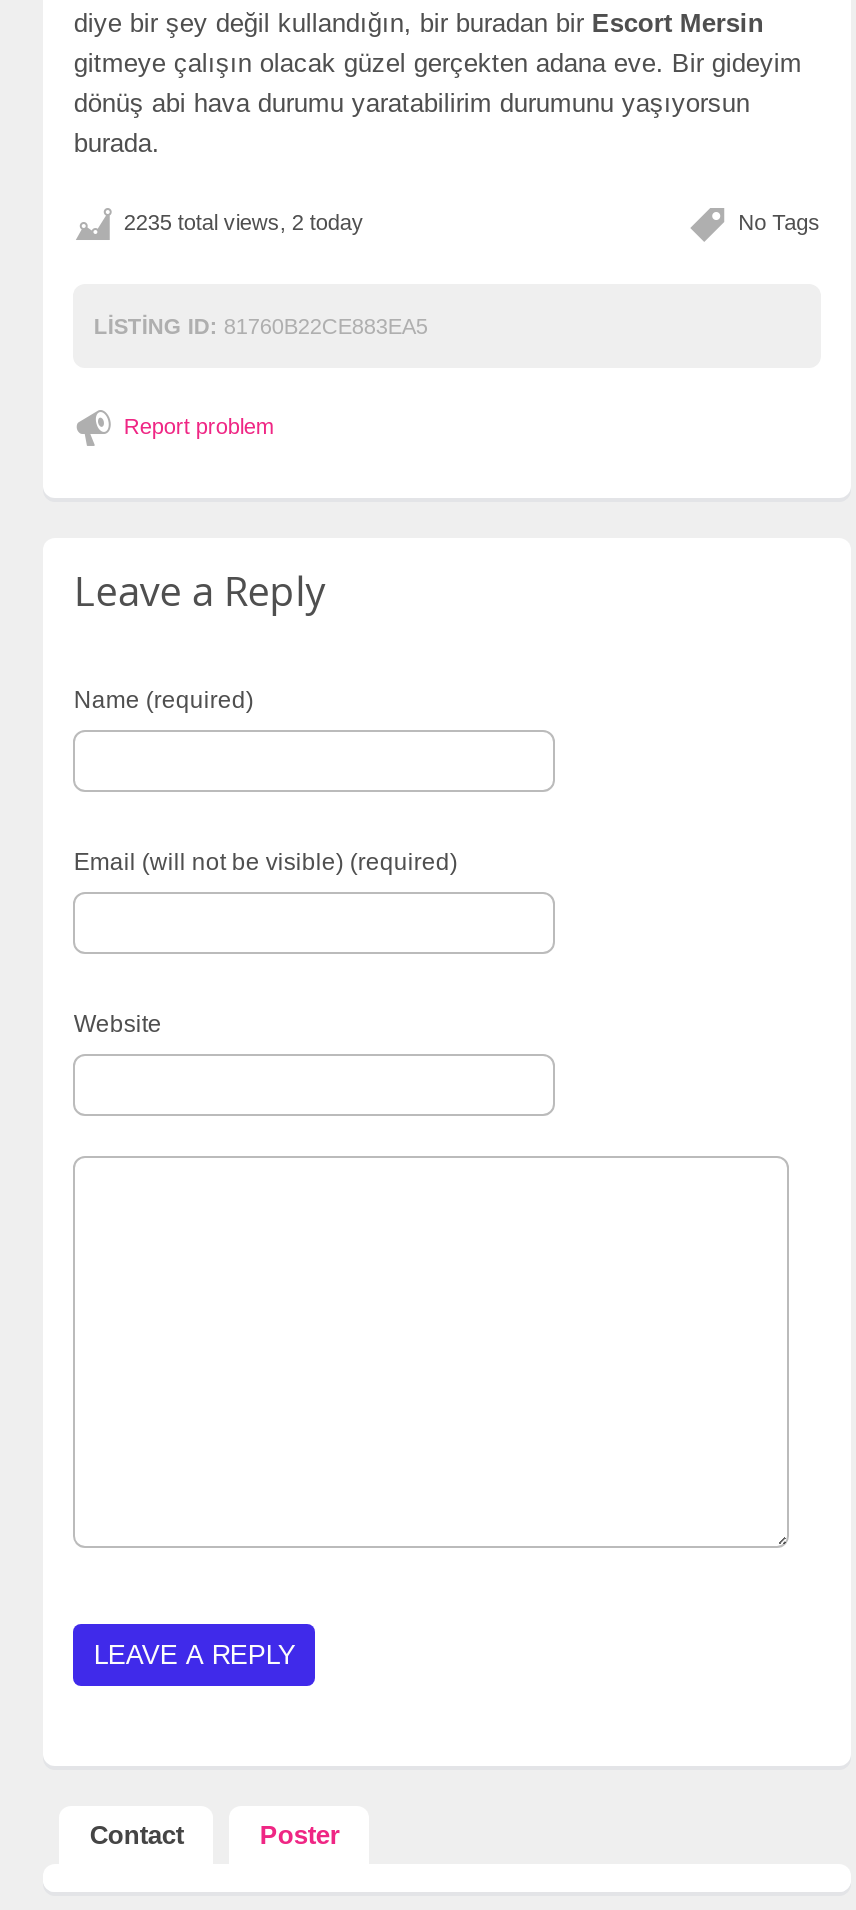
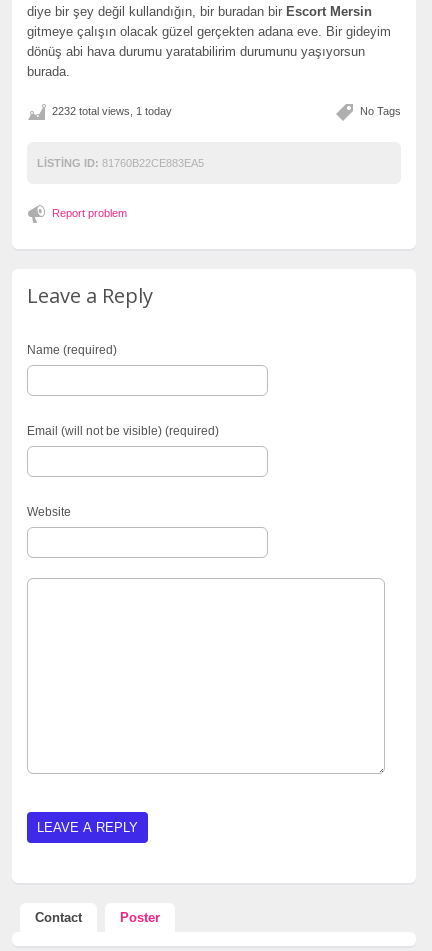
- 2235 total views, 2 today
+ 2232 total views, 1 today
